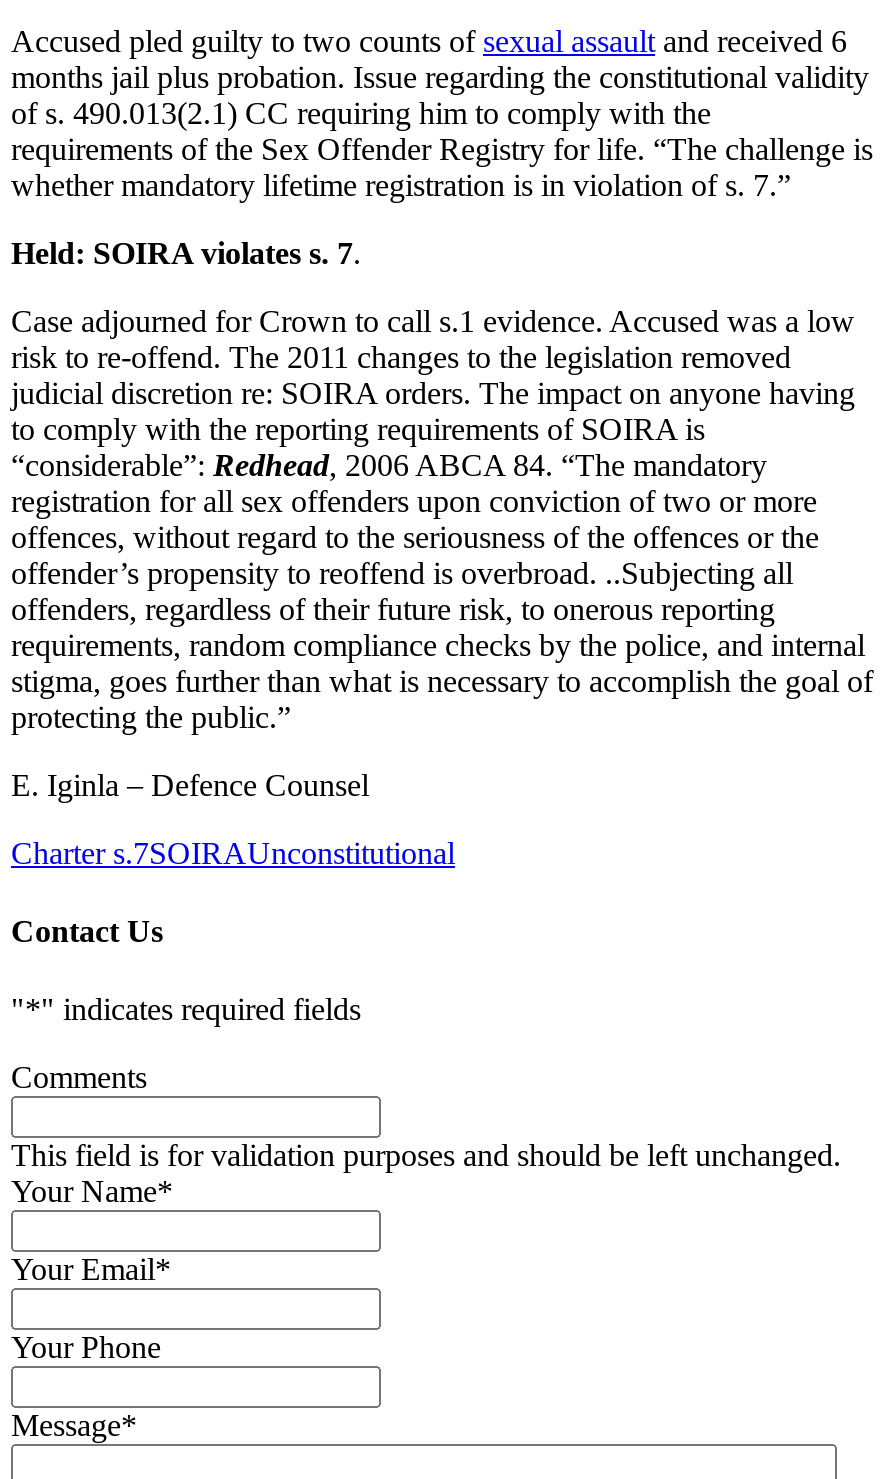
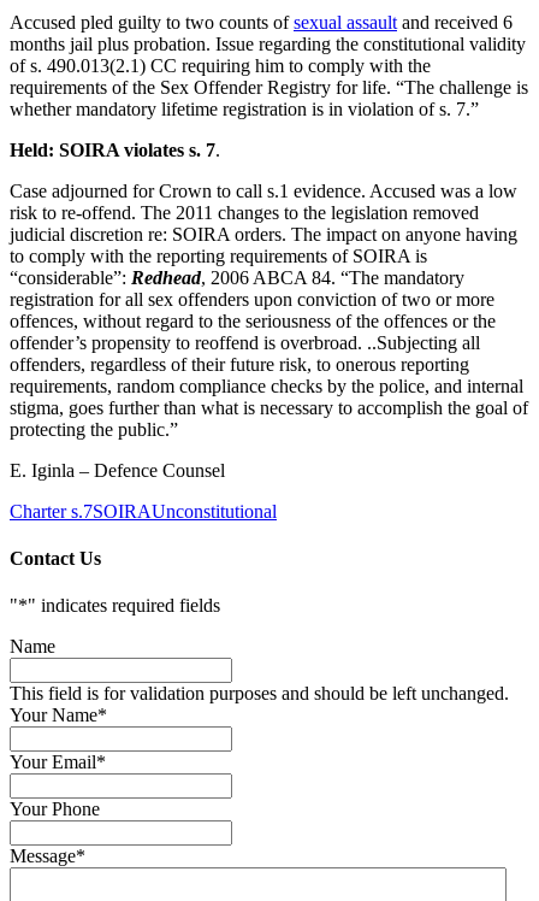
- Comments
+ Name
